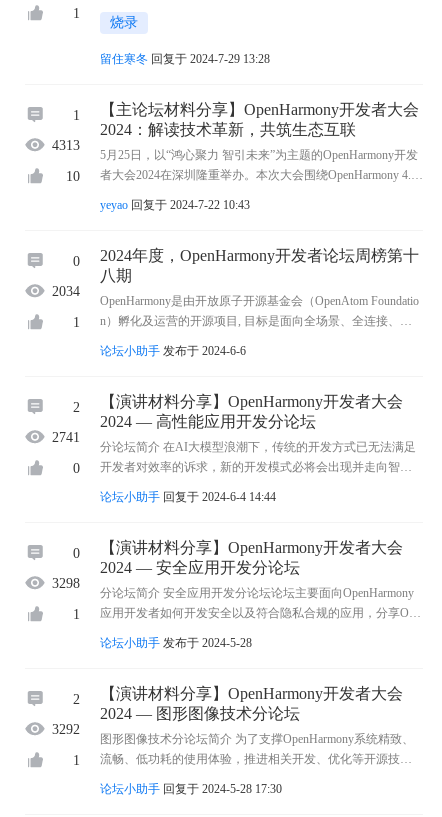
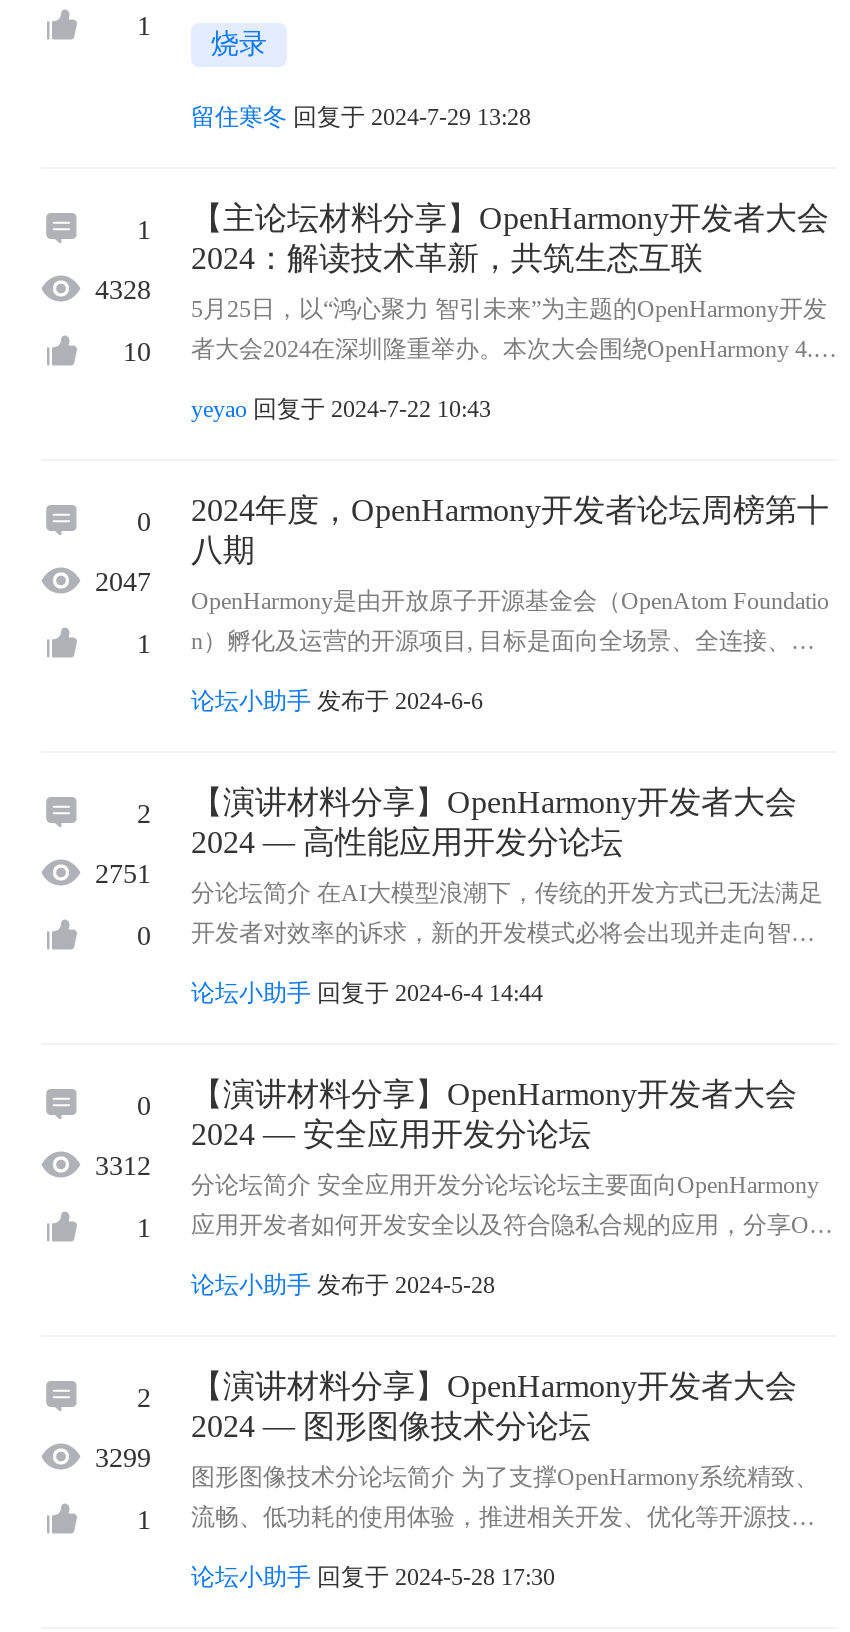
- 4313
+ 4328

- 2034
+ 2047

- 2741
+ 2751

- 3298
+ 3312

- 3292
+ 3299
